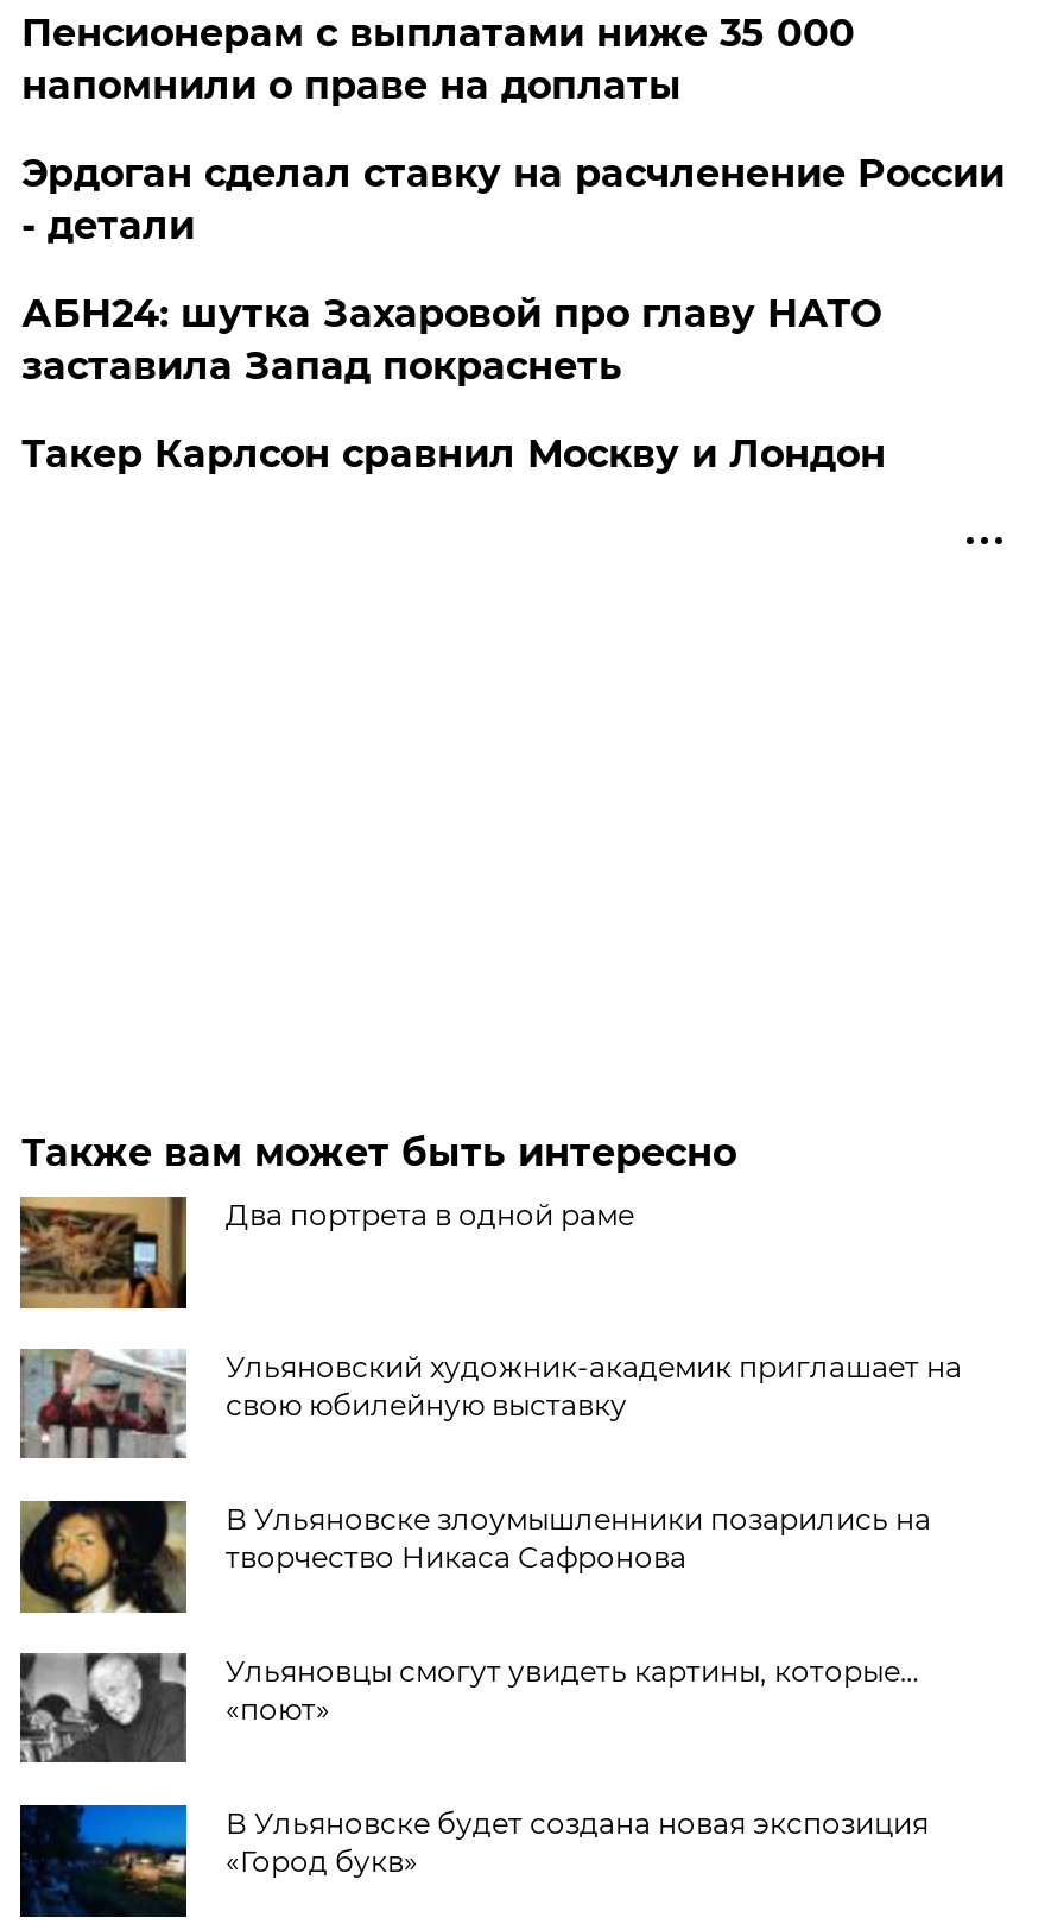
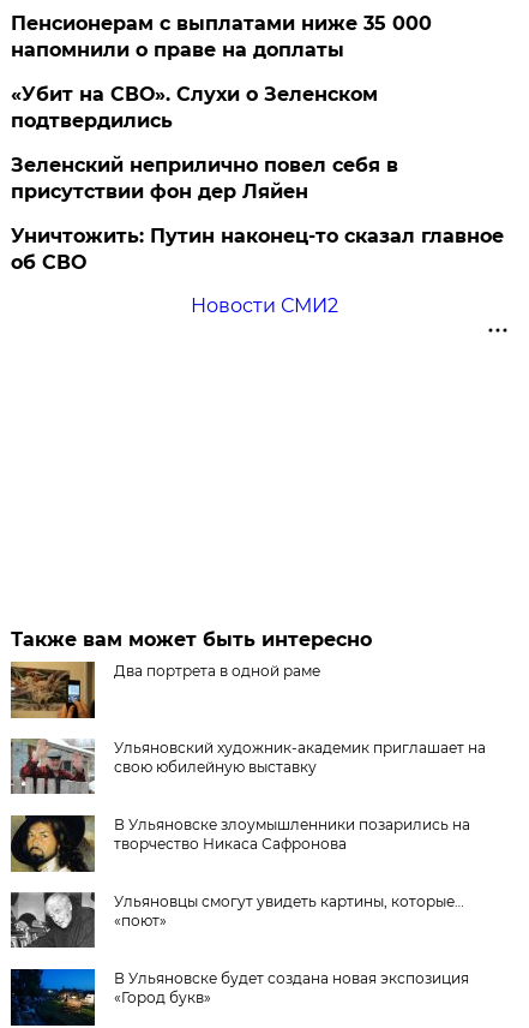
- Эрдоган сделал ставку на расчленение России
- - детали
- АБН24: шутка Захаровой про главу НАТО
- заставила Запад покраснеть
- Такер Карлсон сравнил Москву и Лондон
+ «Убит на СВО». Слухи о Зеленском
+ подтвердились
+ Зеленский неприлично повел cебя в
+ присутствии фон дер Ляйен
+ Уничтожить: Путин наконец-то сказал главное
+ об СВО
+ Новости СМИ2
